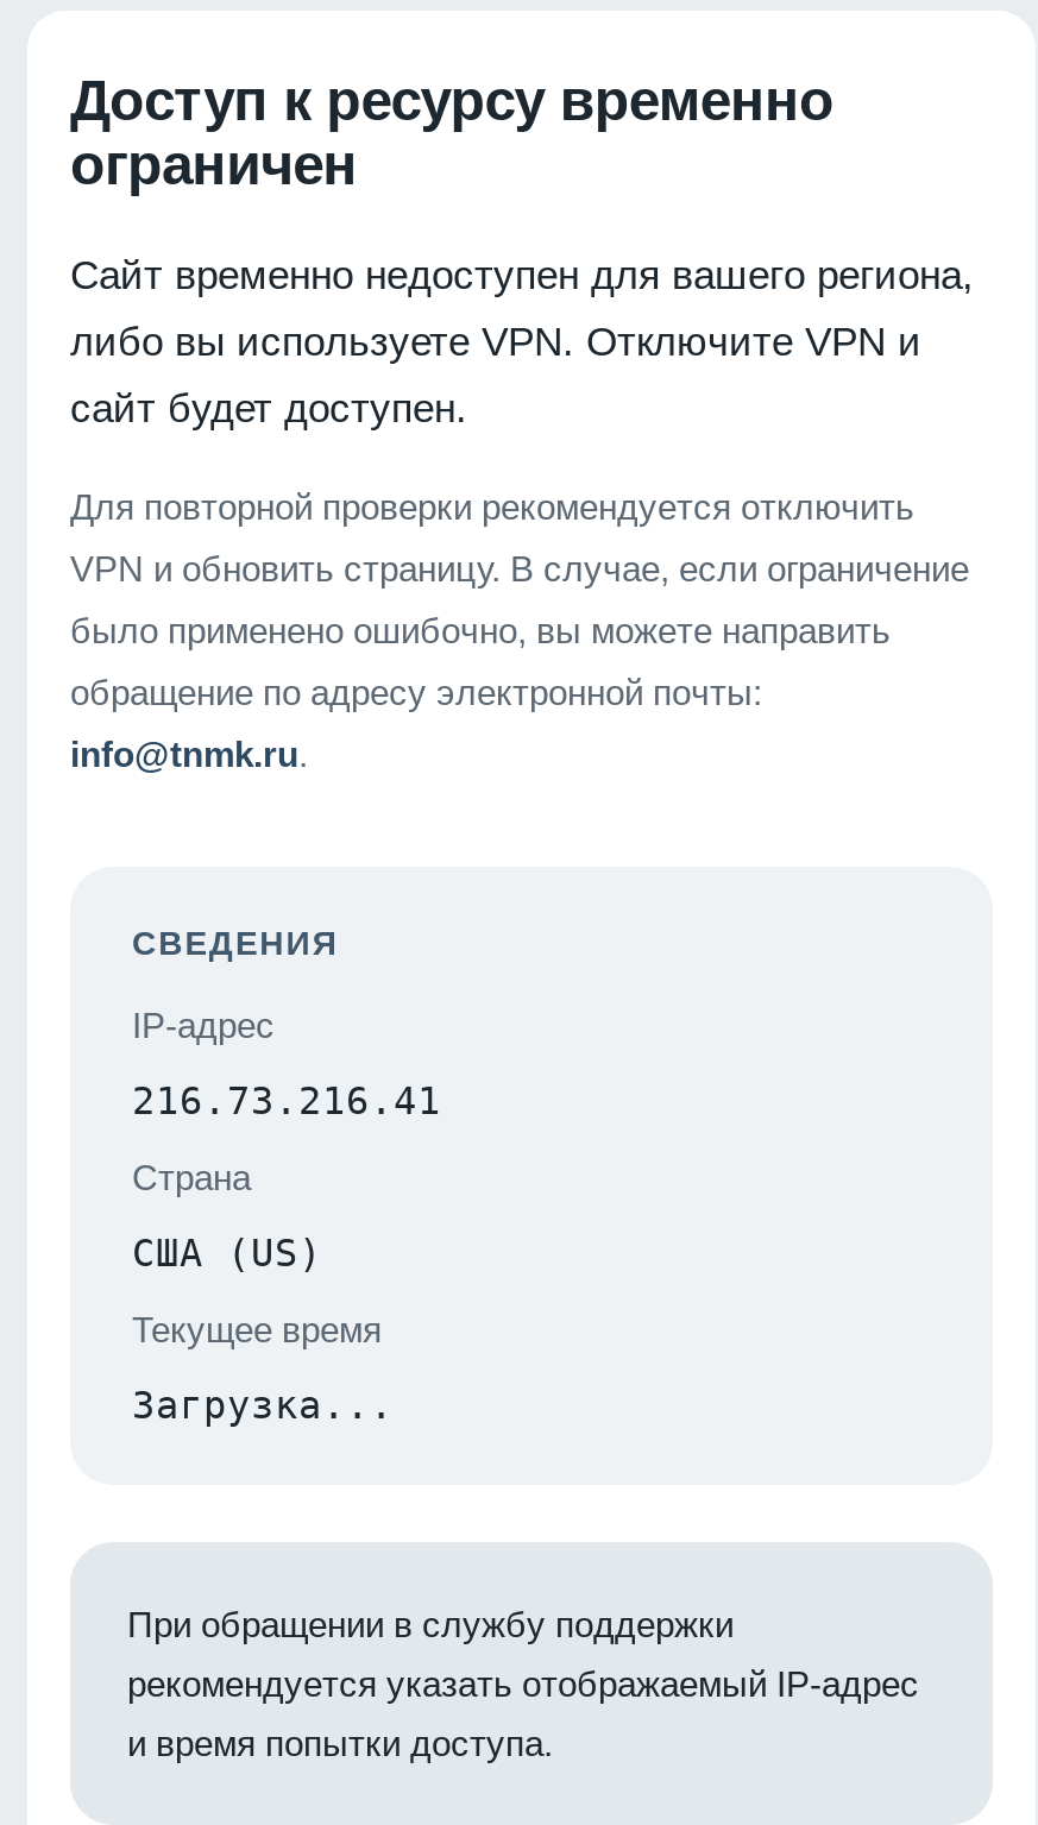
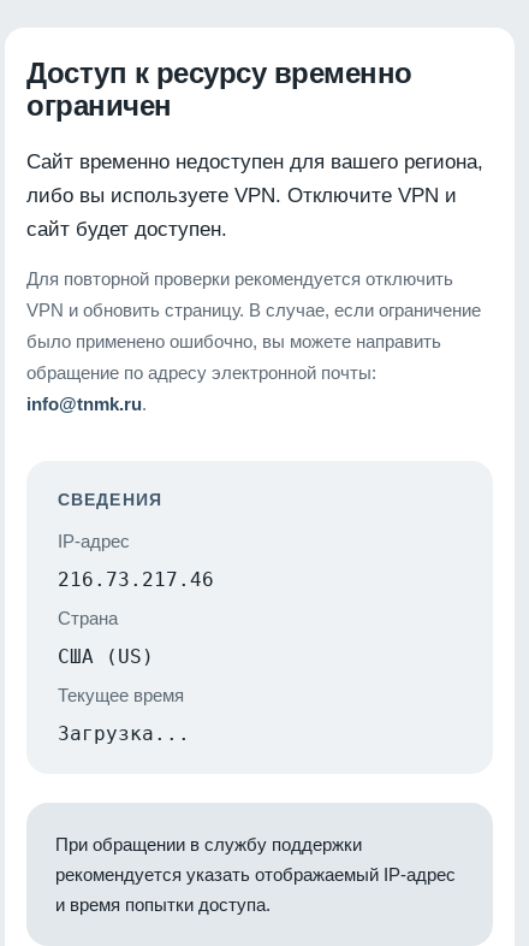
- 216.73.216.41
+ 216.73.217.46
